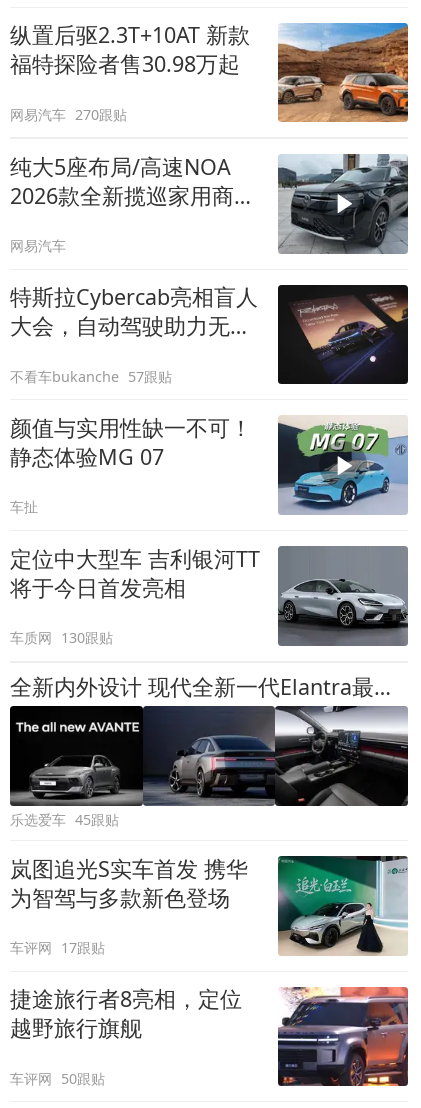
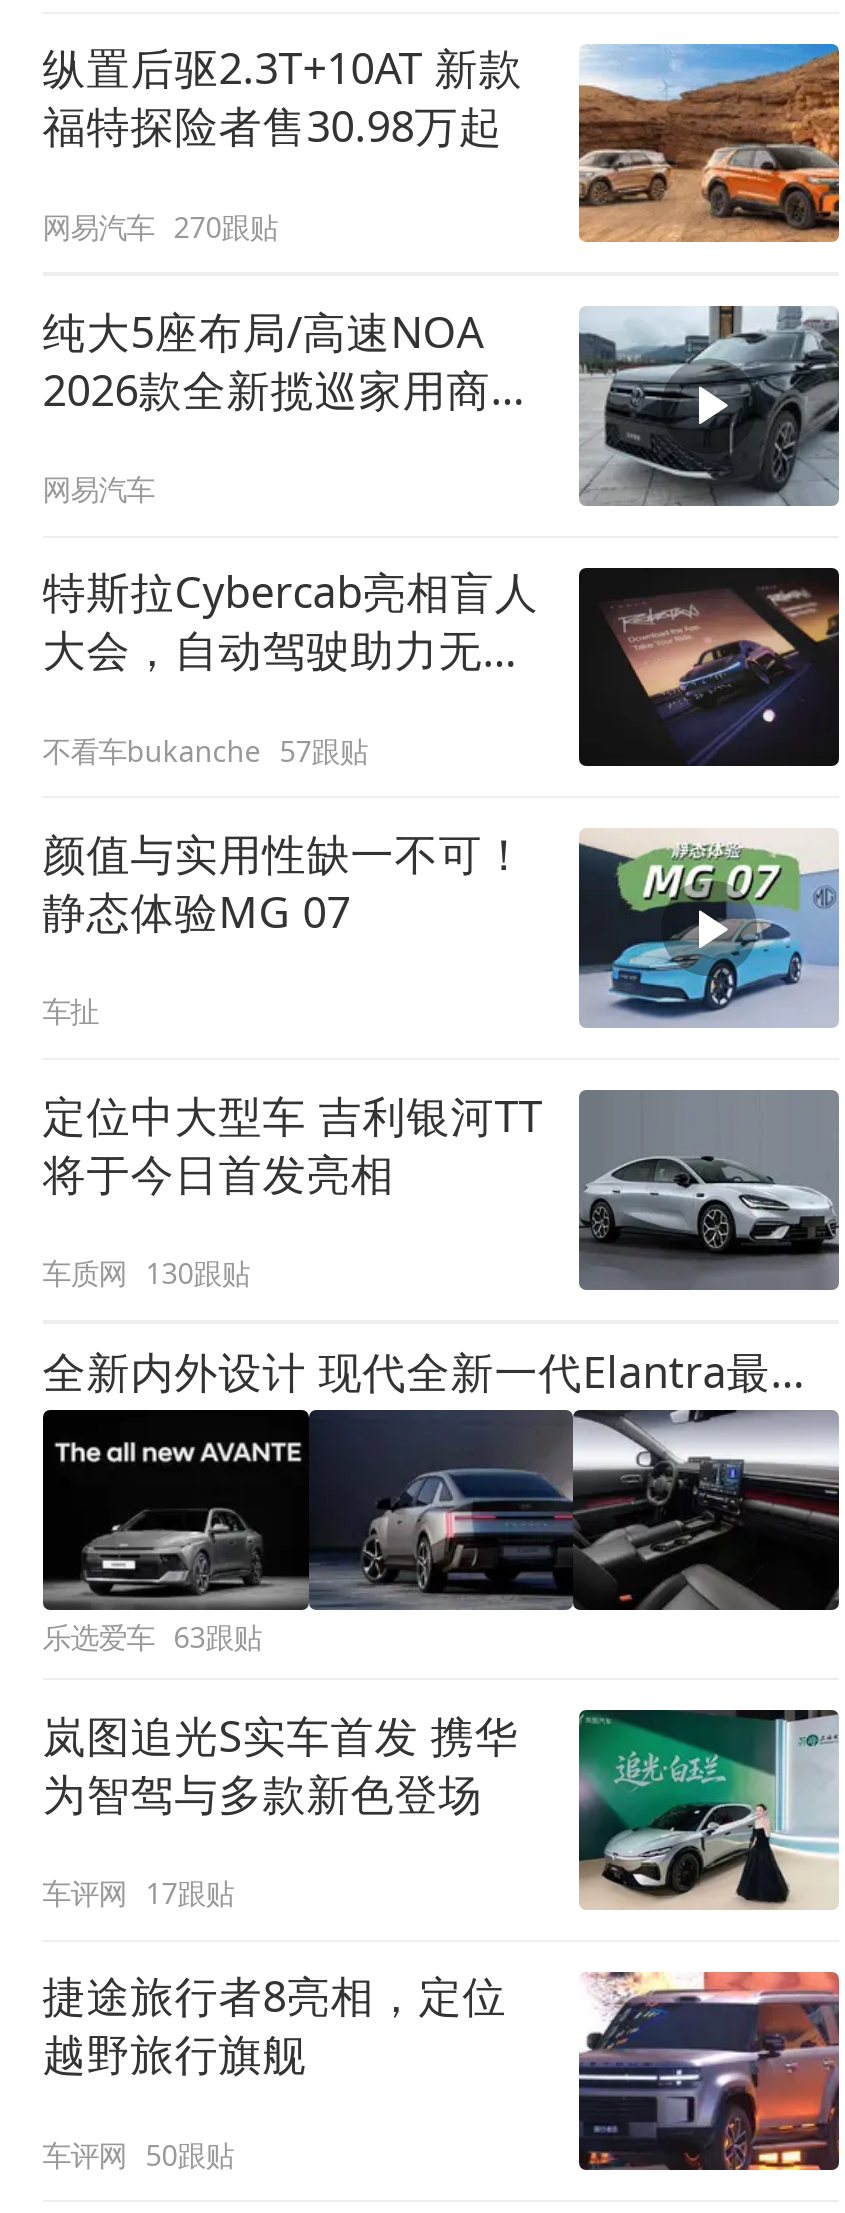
- 乐选爱车 45跟贴
+ 乐选爱车 63跟贴
